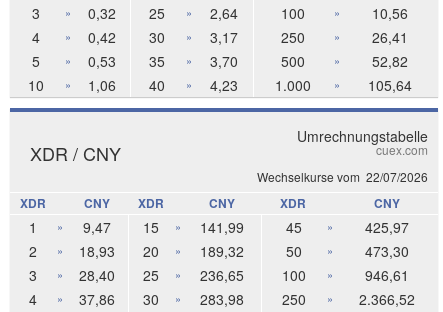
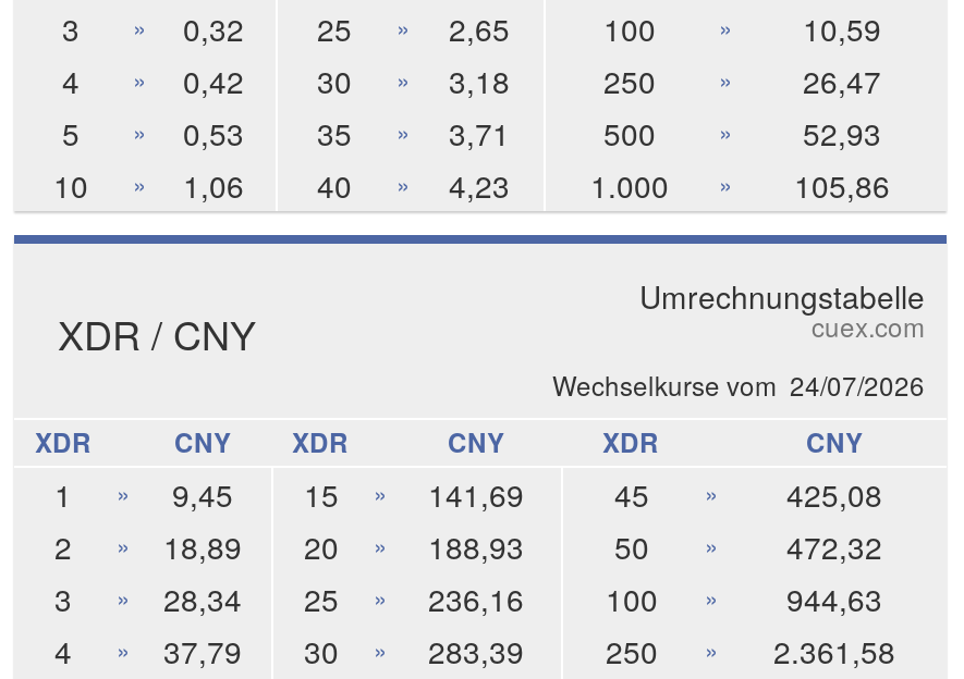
- 2,64
+ 2,65

- 10,56
+ 10,59

- 3,17
+ 3,18

- 26,41
+ 26,47

- 3,70
+ 3,71

- 52,82
+ 52,93

- 105,64
+ 105,86

- Wechselkurse vom 22/07/2026
+ Wechselkurse vom 24/07/2026

- 9,47
+ 9,45

- 141,99
+ 141,69

- 425,97
+ 425,08

- 18,93
+ 18,89

- 189,32
+ 188,93

- 473,30
+ 472,32

- 28,40
+ 28,34

- 236,65
+ 236,16

- 946,61
+ 944,63

- 37,86
+ 37,79

- 283,98
+ 283,39

- 2.366,52
+ 2.361,58
